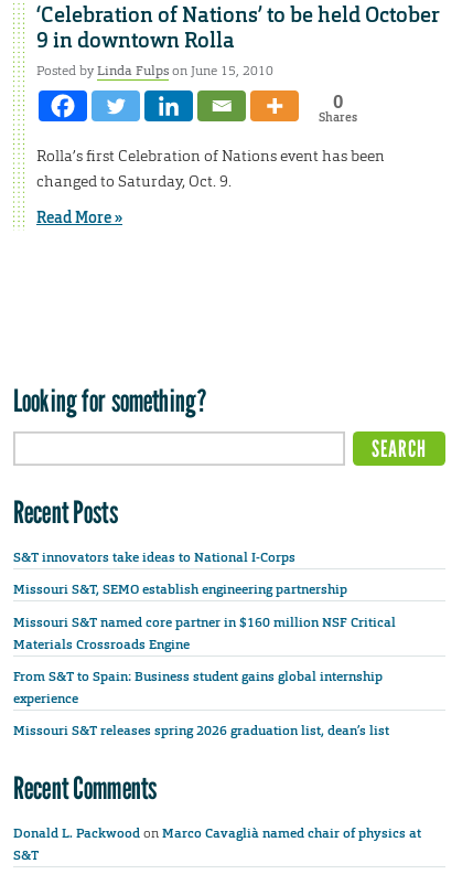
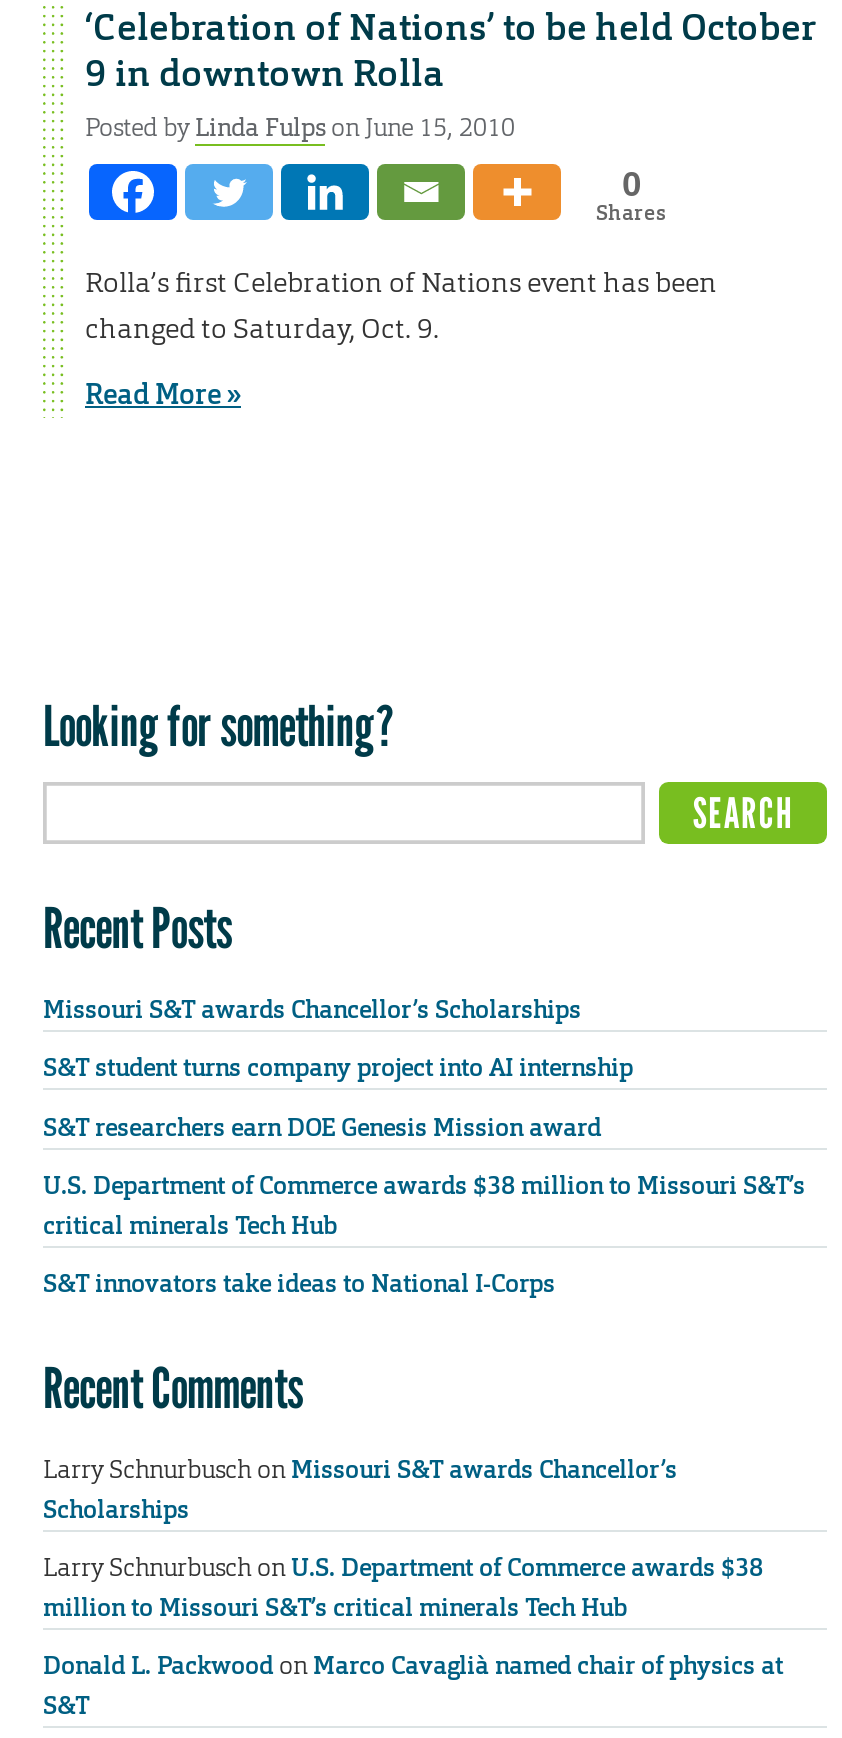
+ Missouri S&T awards Chancellor’s Scholarships
+ S&T student turns company project into AI internship
+ S&T researchers earn DOE Genesis Mission award
+ U.S. Department of Commerce awards $38 million to Missouri S&T’s
+ critical minerals Tech Hub

moved down: S&T innovators take ideas to National I-Corps

- Missouri S&T, SEMO establish engineering partnership
- Missouri S&T named core partner in $160 million NSF Critical
- Materials Crossroads Engine
- From S&T to Spain: Business student gains global internship
- experience
- Missouri S&T releases spring 2026 graduation list, dean’s list

moved up: Recent Comments

+ Larry Schnurbusch on Missouri S&T awards Chancellor’s
+ Scholarships
+ Larry Schnurbusch on U.S. Department of Commerce awards $38
+ million to Missouri S&T’s critical minerals Tech Hub
